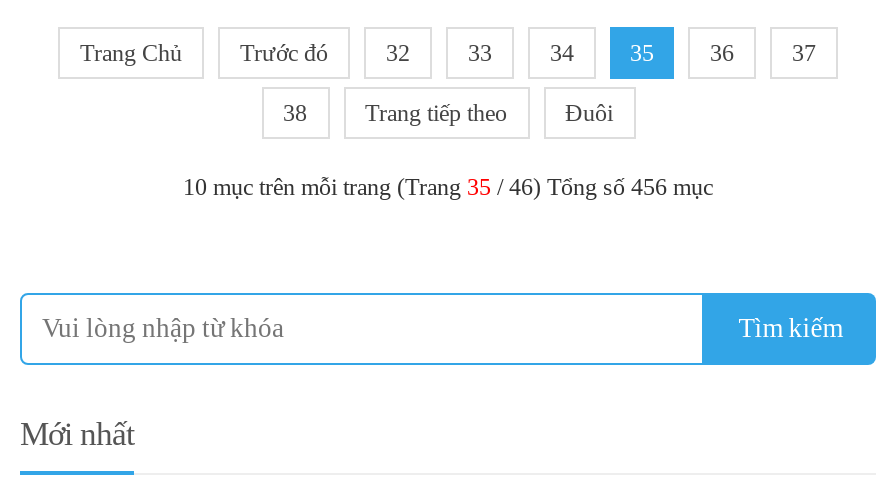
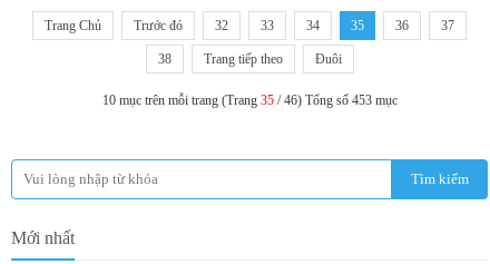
- 10 mục trên mỗi trang (Trang 35 / 46) Tổng số 456 mục
+ 10 mục trên mỗi trang (Trang 35 / 46) Tổng số 453 mục
